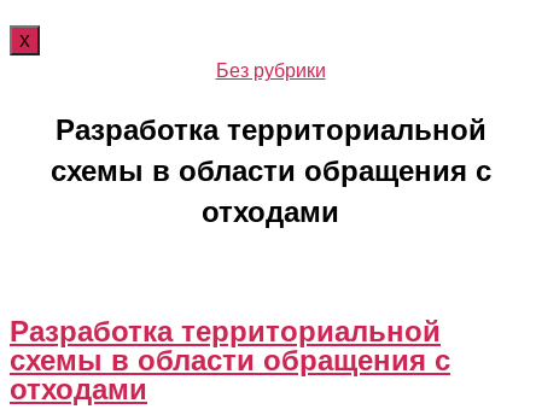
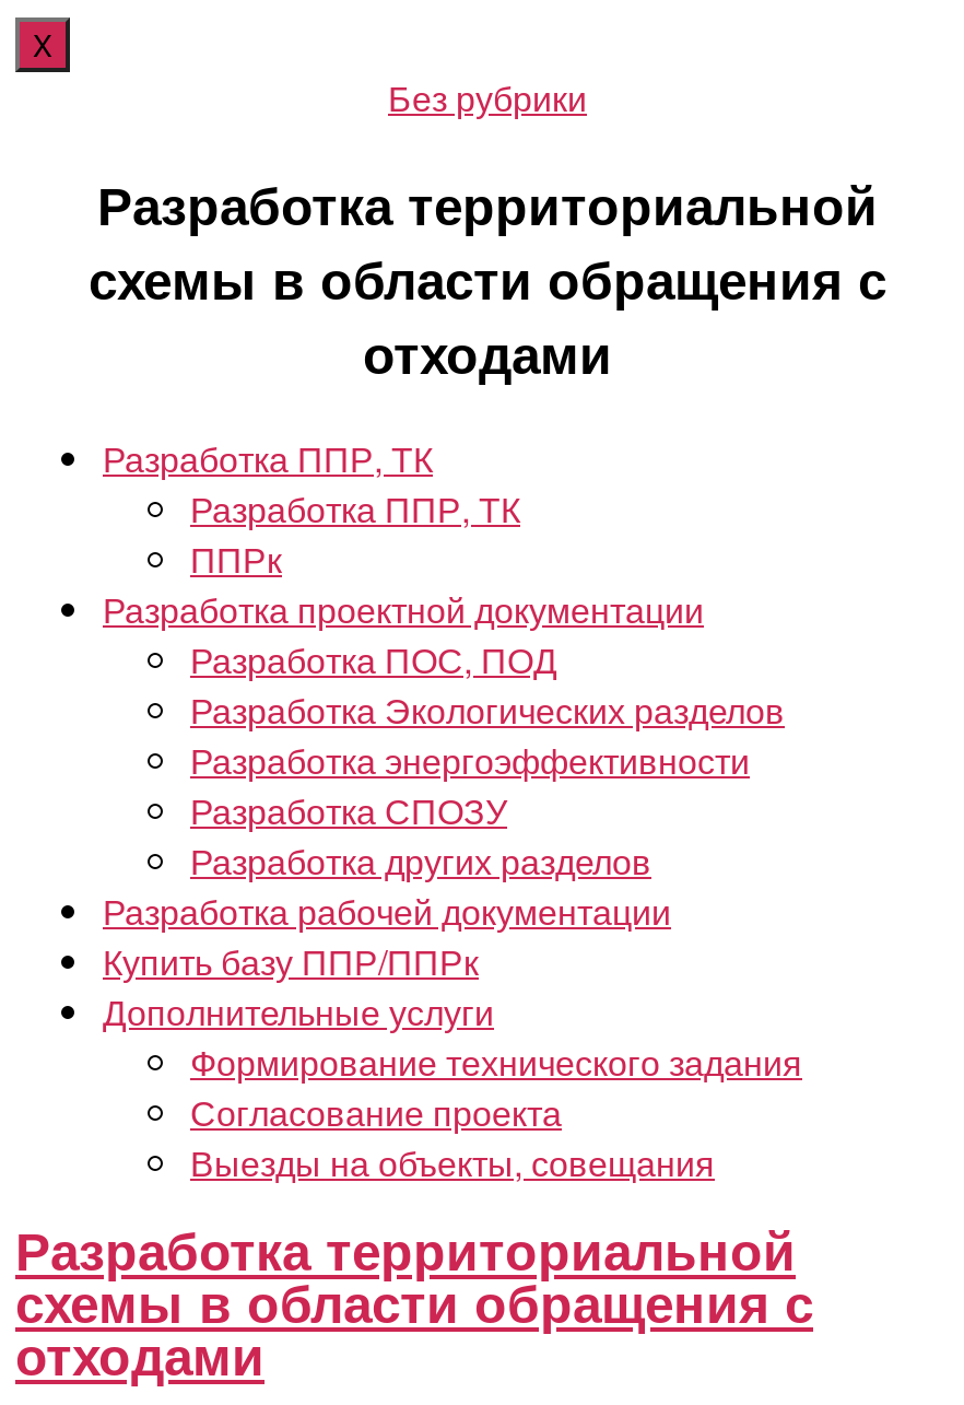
+ Разработка ППР, ТК
+ Разработка ППР, ТК
+ ППРк
+ Разработка проектной документации
+ Разработка ПОС, ПОД
+ Разработка Экологических разделов
+ Разработка энергоэффективности
+ Разработка СПОЗУ
+ Разработка других разделов
+ Разработка рабочей документации
+ Купить базу ППР/ППРк
+ Дополнительные услуги
+ Формирование технического задания
+ Согласование проекта
+ Выезды на объекты, совещания
